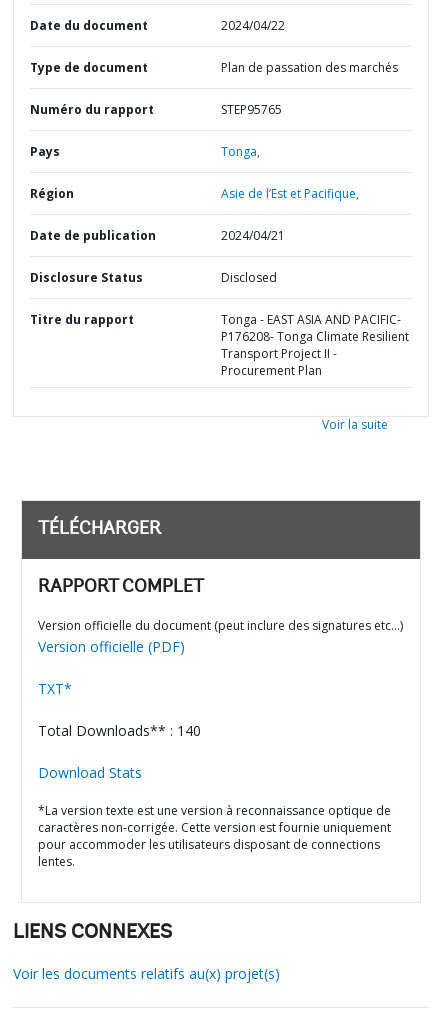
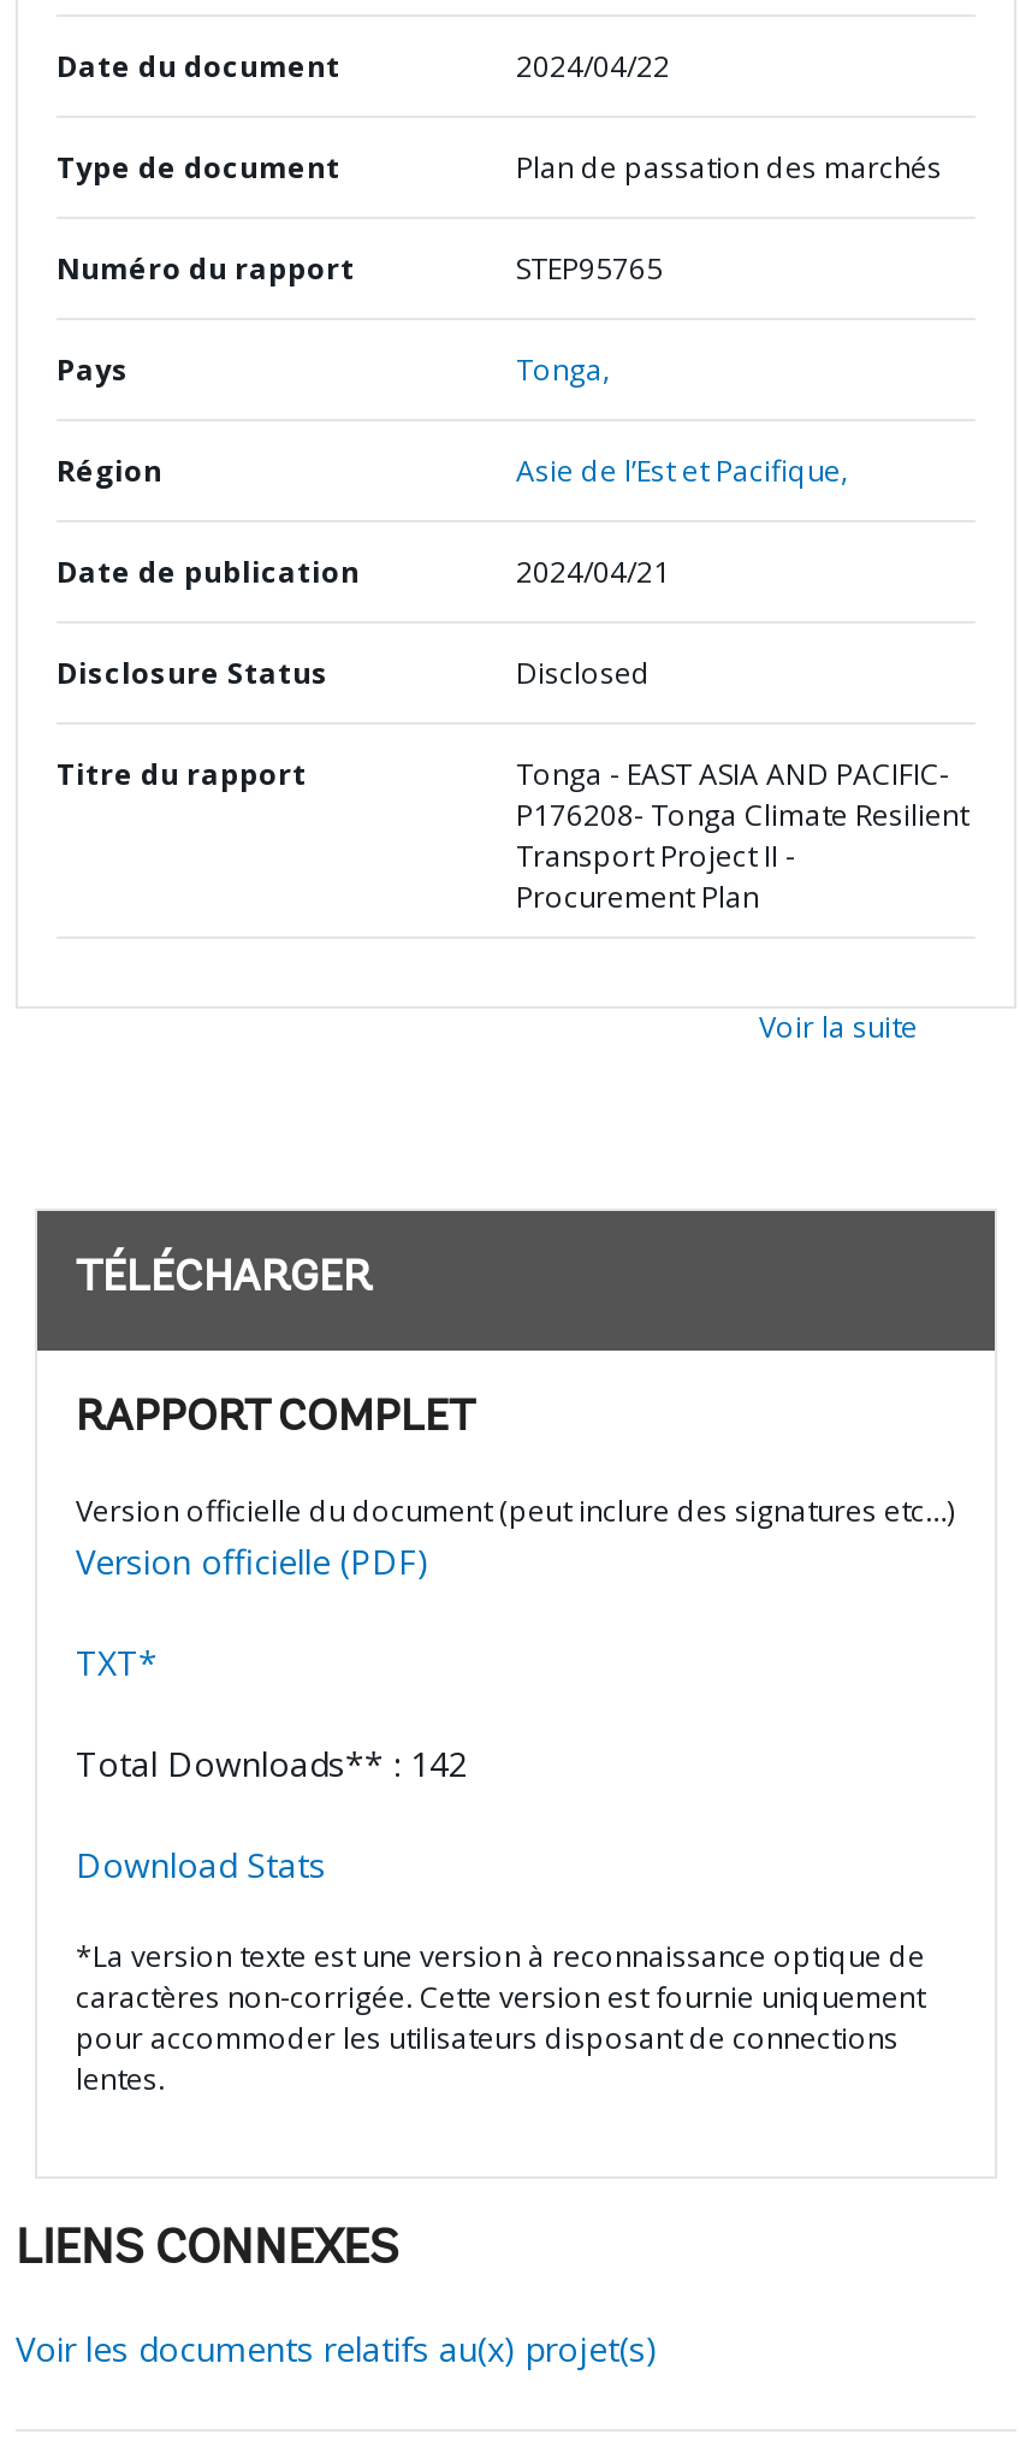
- Total Downloads** : 140
+ Total Downloads** : 142
